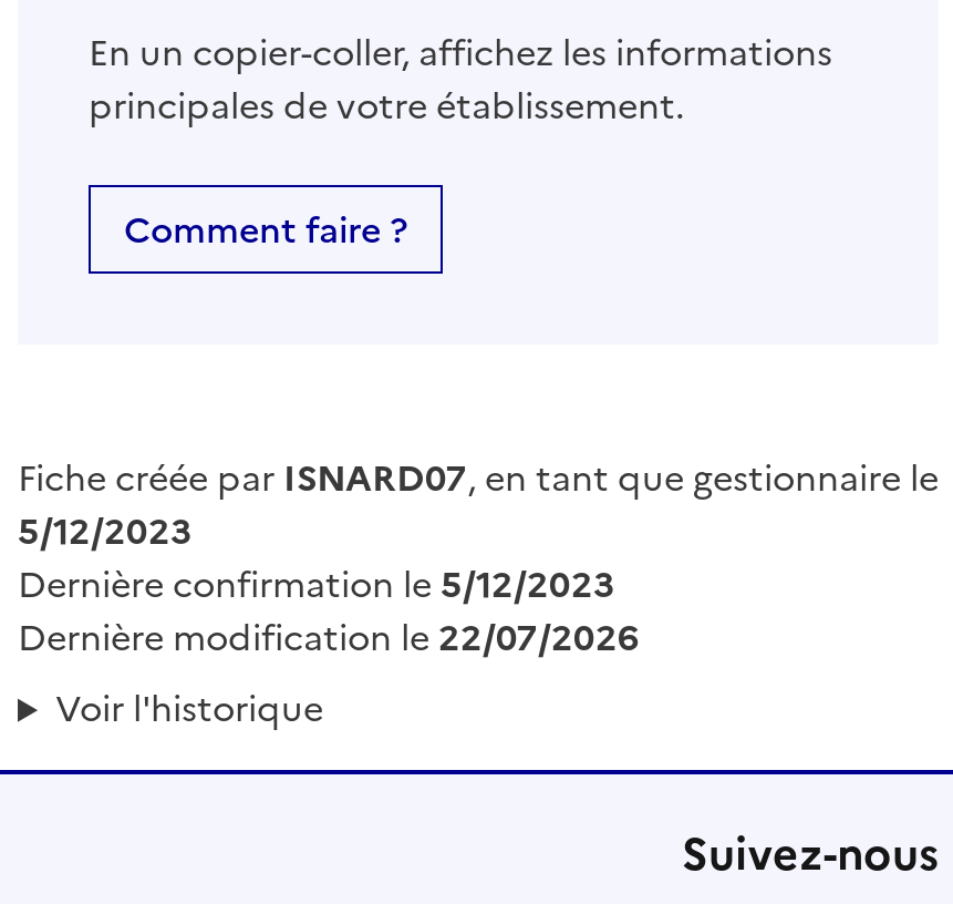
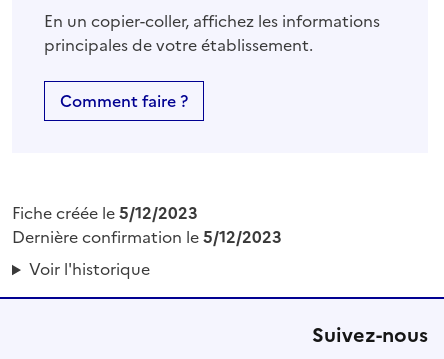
- Fiche créée par ISNARD07, en tant que gestionnaire le
- 5/12/2023
+ Fiche créée le5/12/2023

- Dernière modification le 22/07/2026
